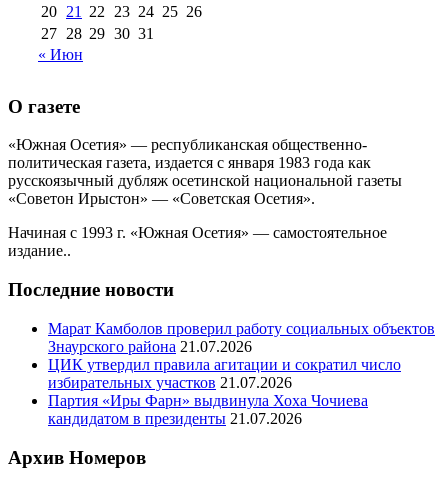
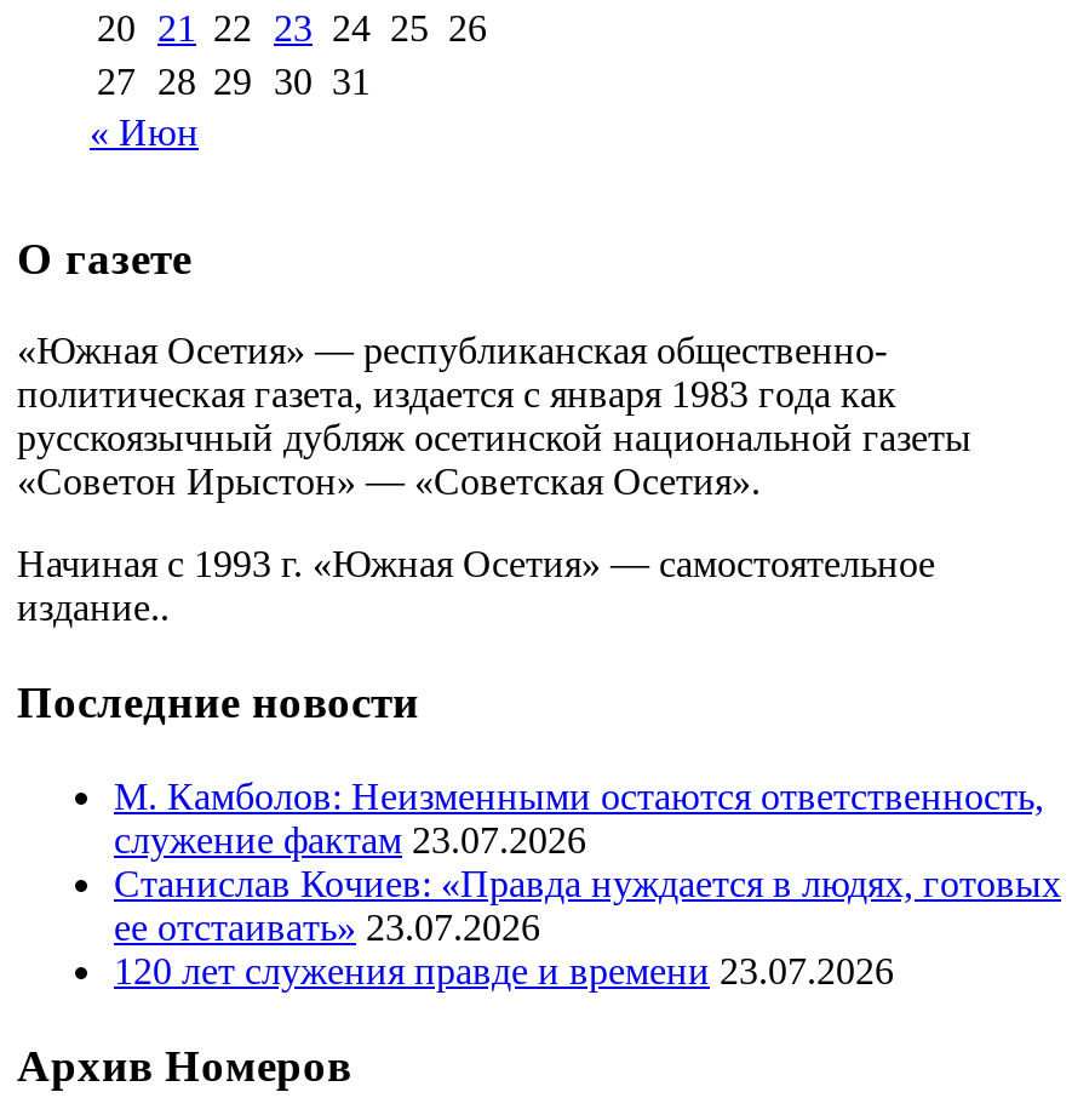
- Марат Камболов проверил работу социальных объектов
- Знаурского района 21.07.2026
- ЦИК утвердил правила агитации и сократил число
- избирательных участков 21.07.2026
- Партия «Иры Фарн» выдвинула Хоха Чочиева
- кандидатом в президенты 21.07.2026
+ М. Камболов: Неизменными остаются ответственность,
+ служение фактам 23.07.2026
+ Станислав Кочиев: «Правда нуждается в людях, готовых
+ ее отстаивать» 23.07.2026
+ 120 лет служения правде и времени 23.07.2026
